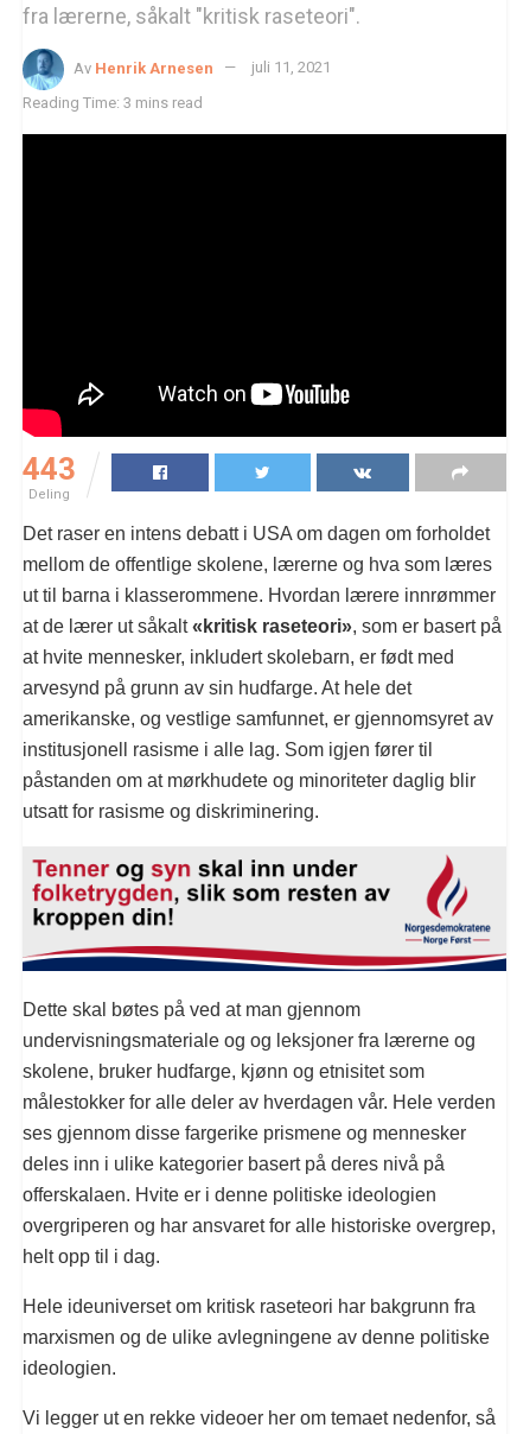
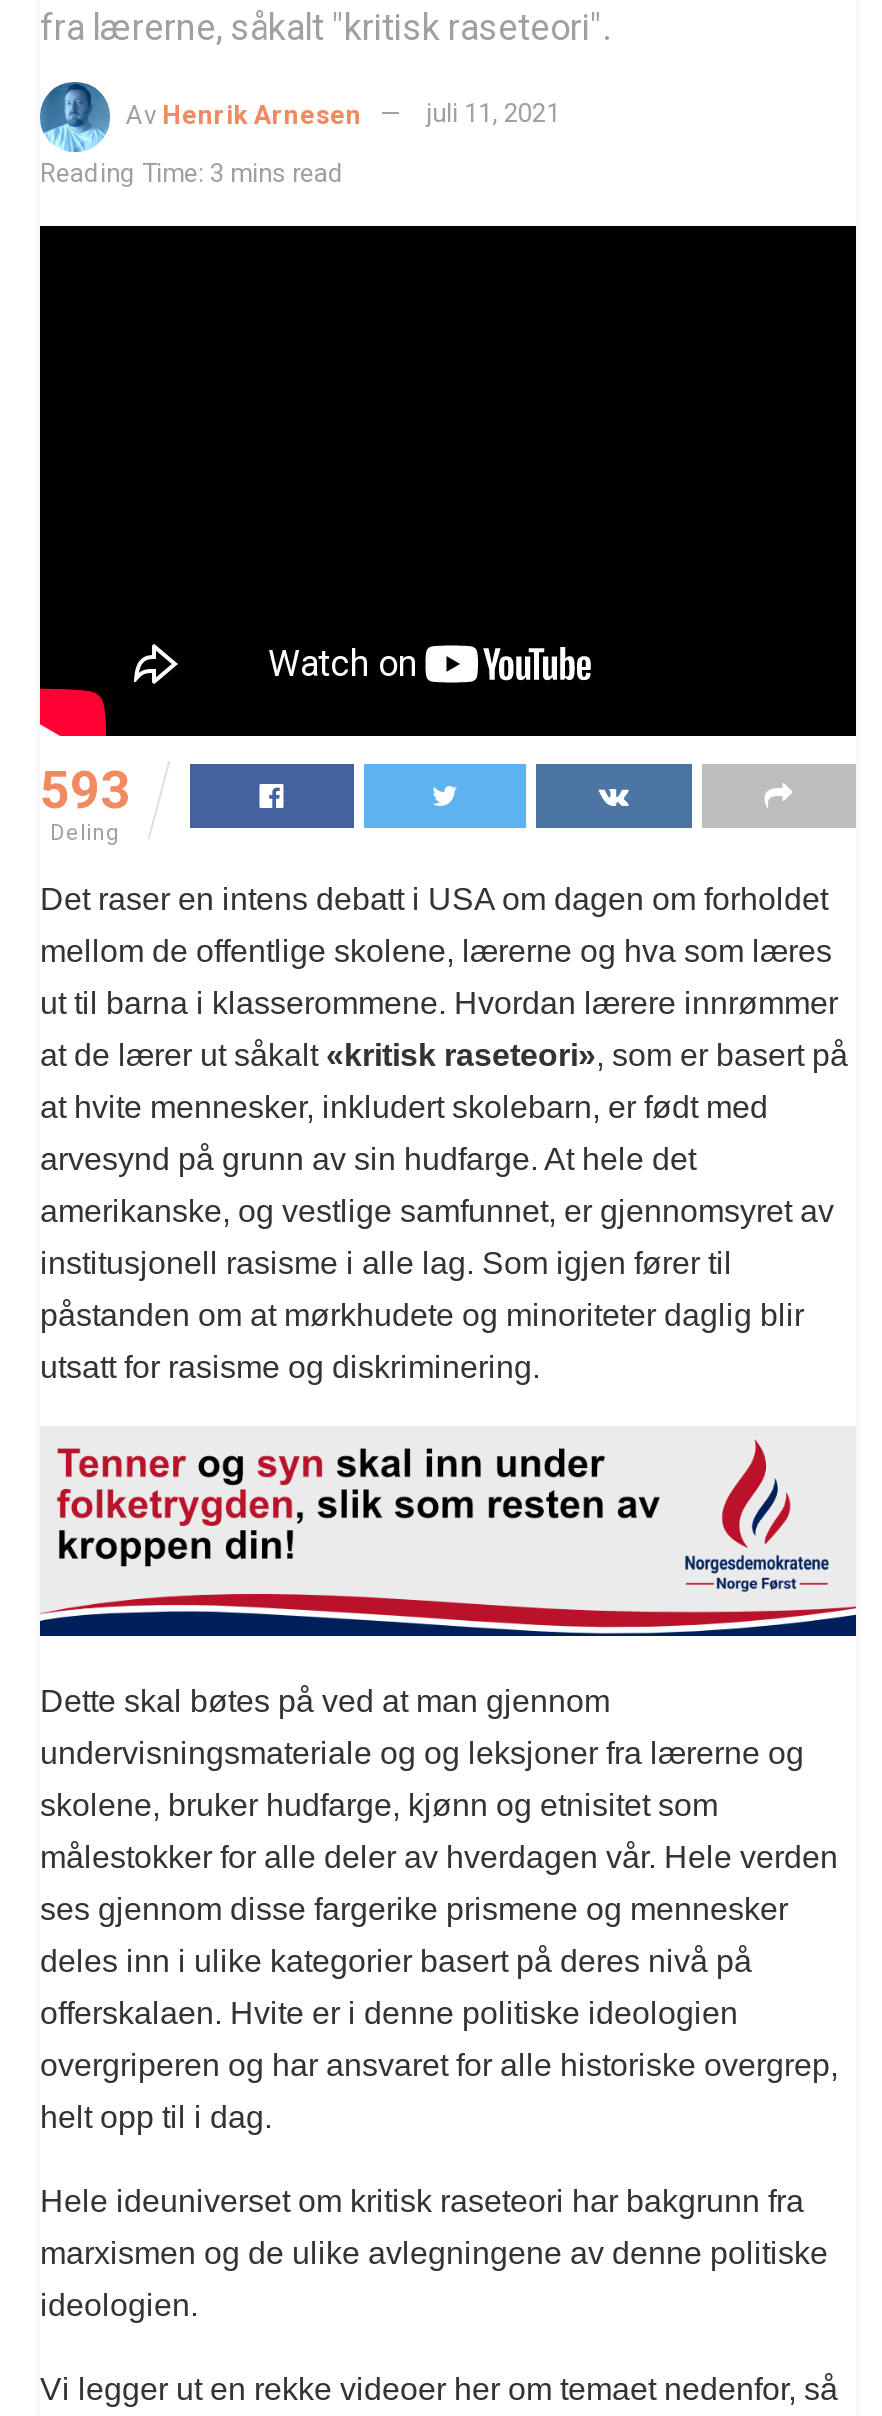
- 443
+ 593
